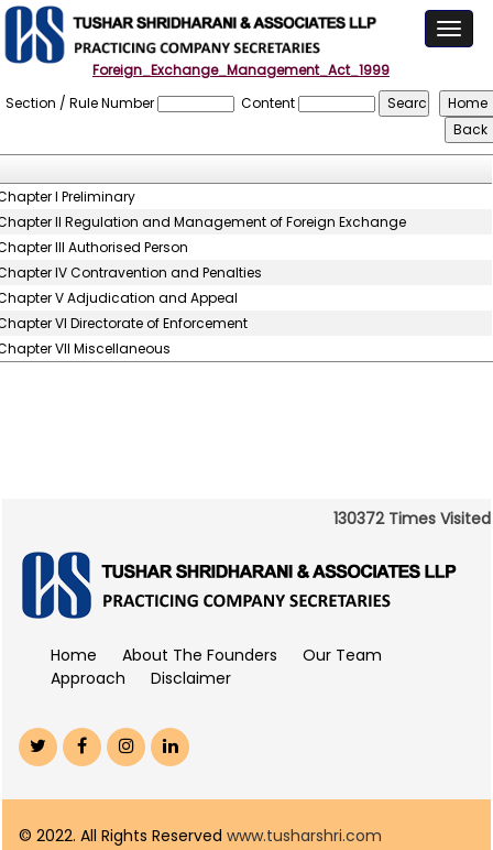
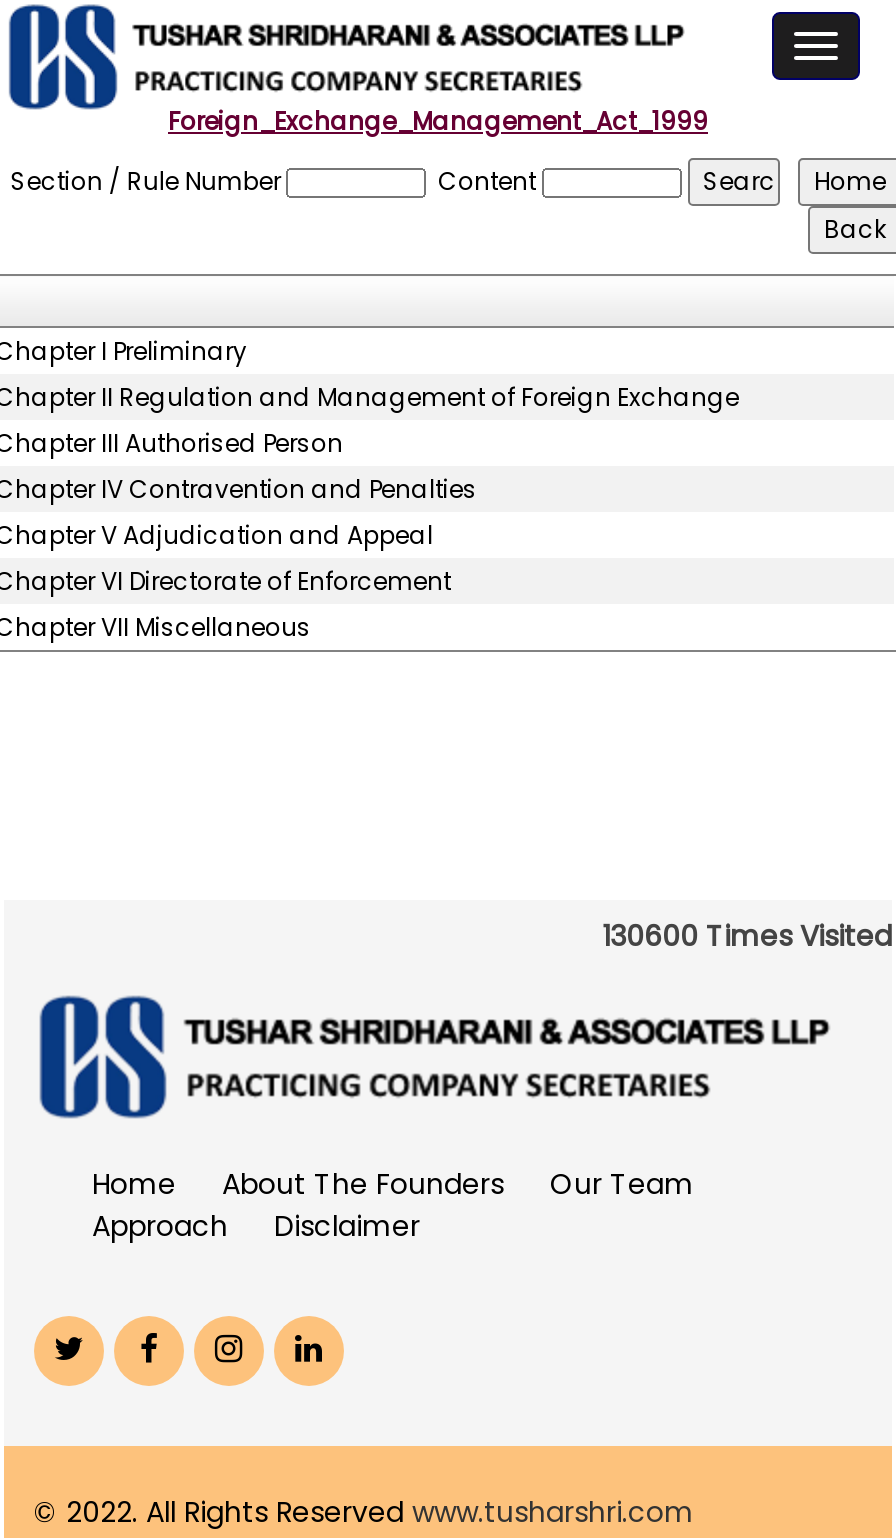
- 130372 Times Visited
+ 130600 Times Visited
